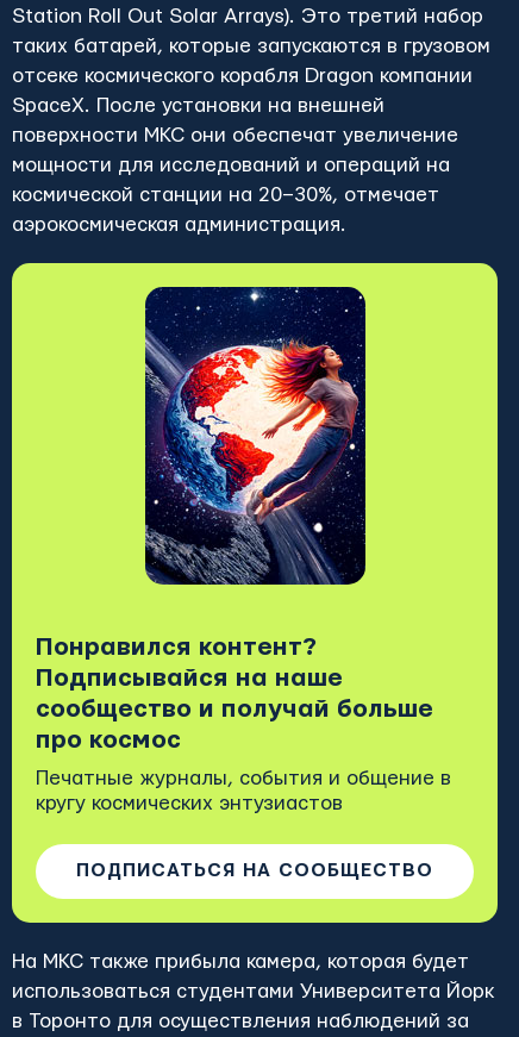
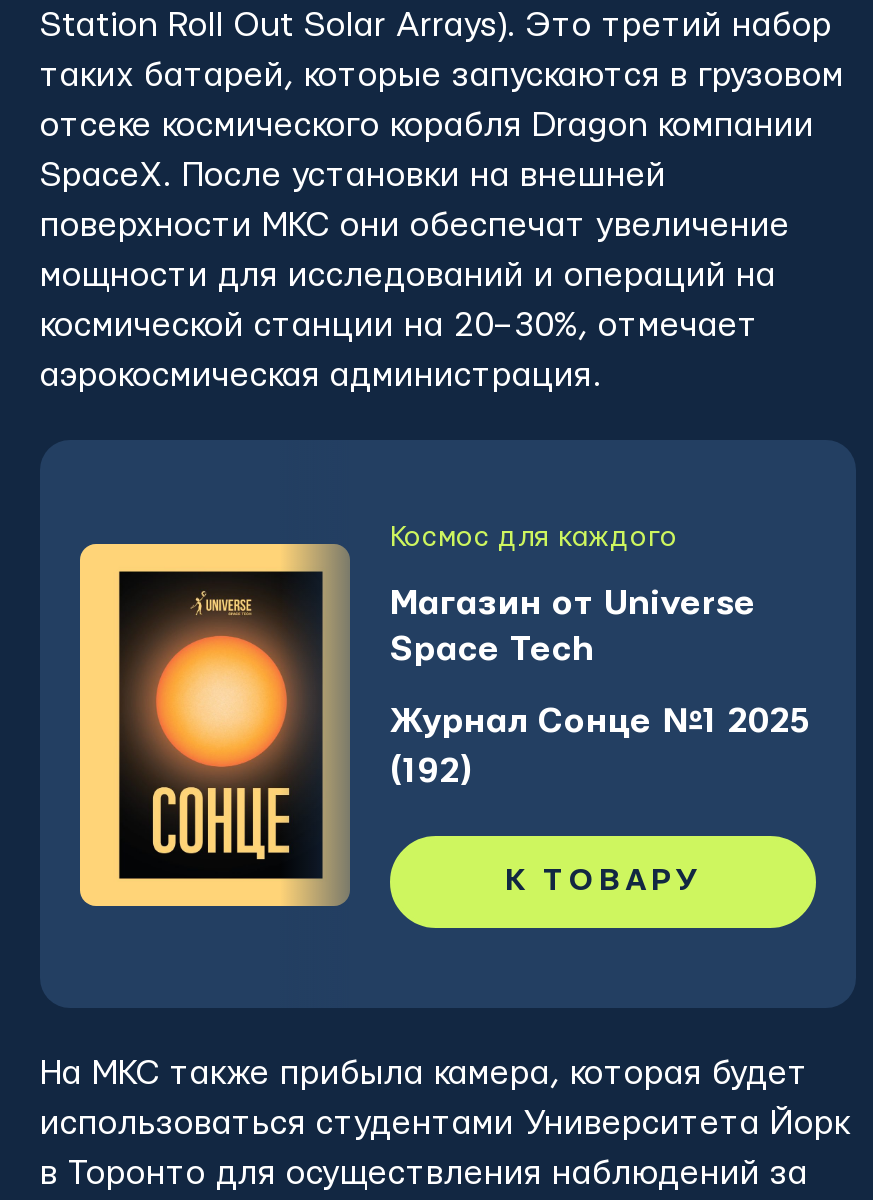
- [image]
- Понравился контент?
- Подписывайся на наше
- сообщество и получай больше
- про космос
- Печатные журналы, события и общение в
- кругу космических энтузиастов
- ПОДПИСАТЬСЯ НА СООБЩЕСТВО
+ [image]
+ Космос для каждого
+ Магазин от Universe
+ Space Tech
+ Журнал Сонце №1 2025
+ (192)
+ К ТОВАРУ
